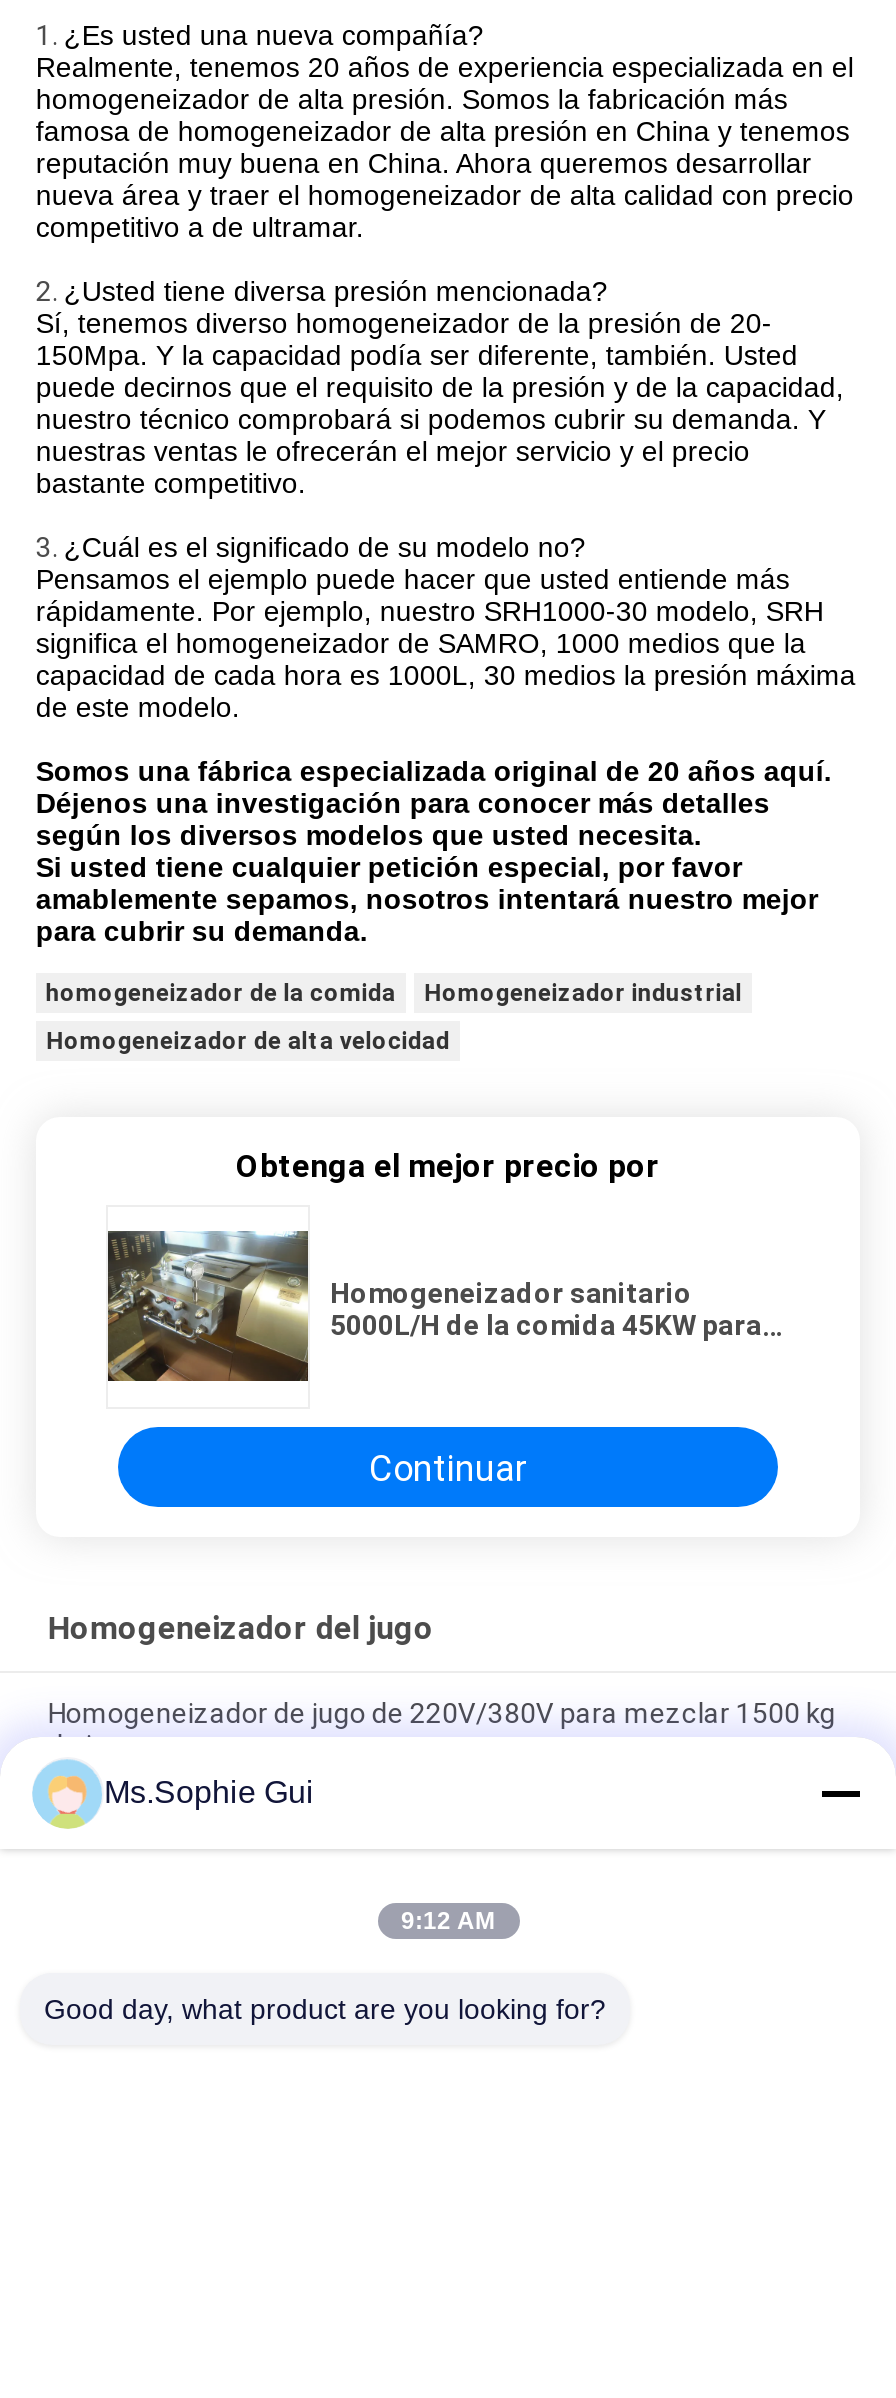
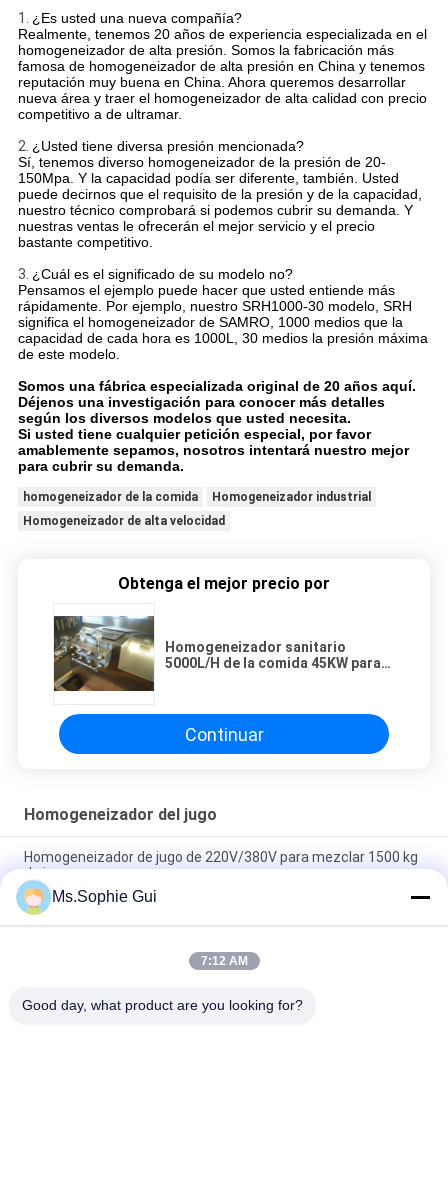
- 9:12 AM
+ 7:12 AM
